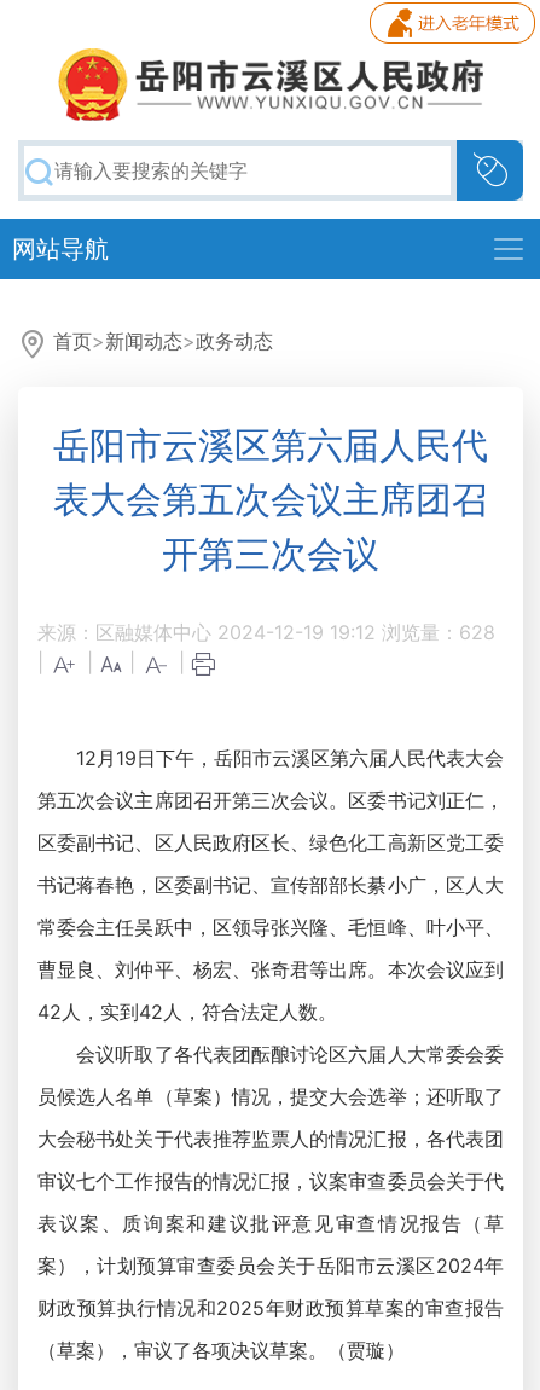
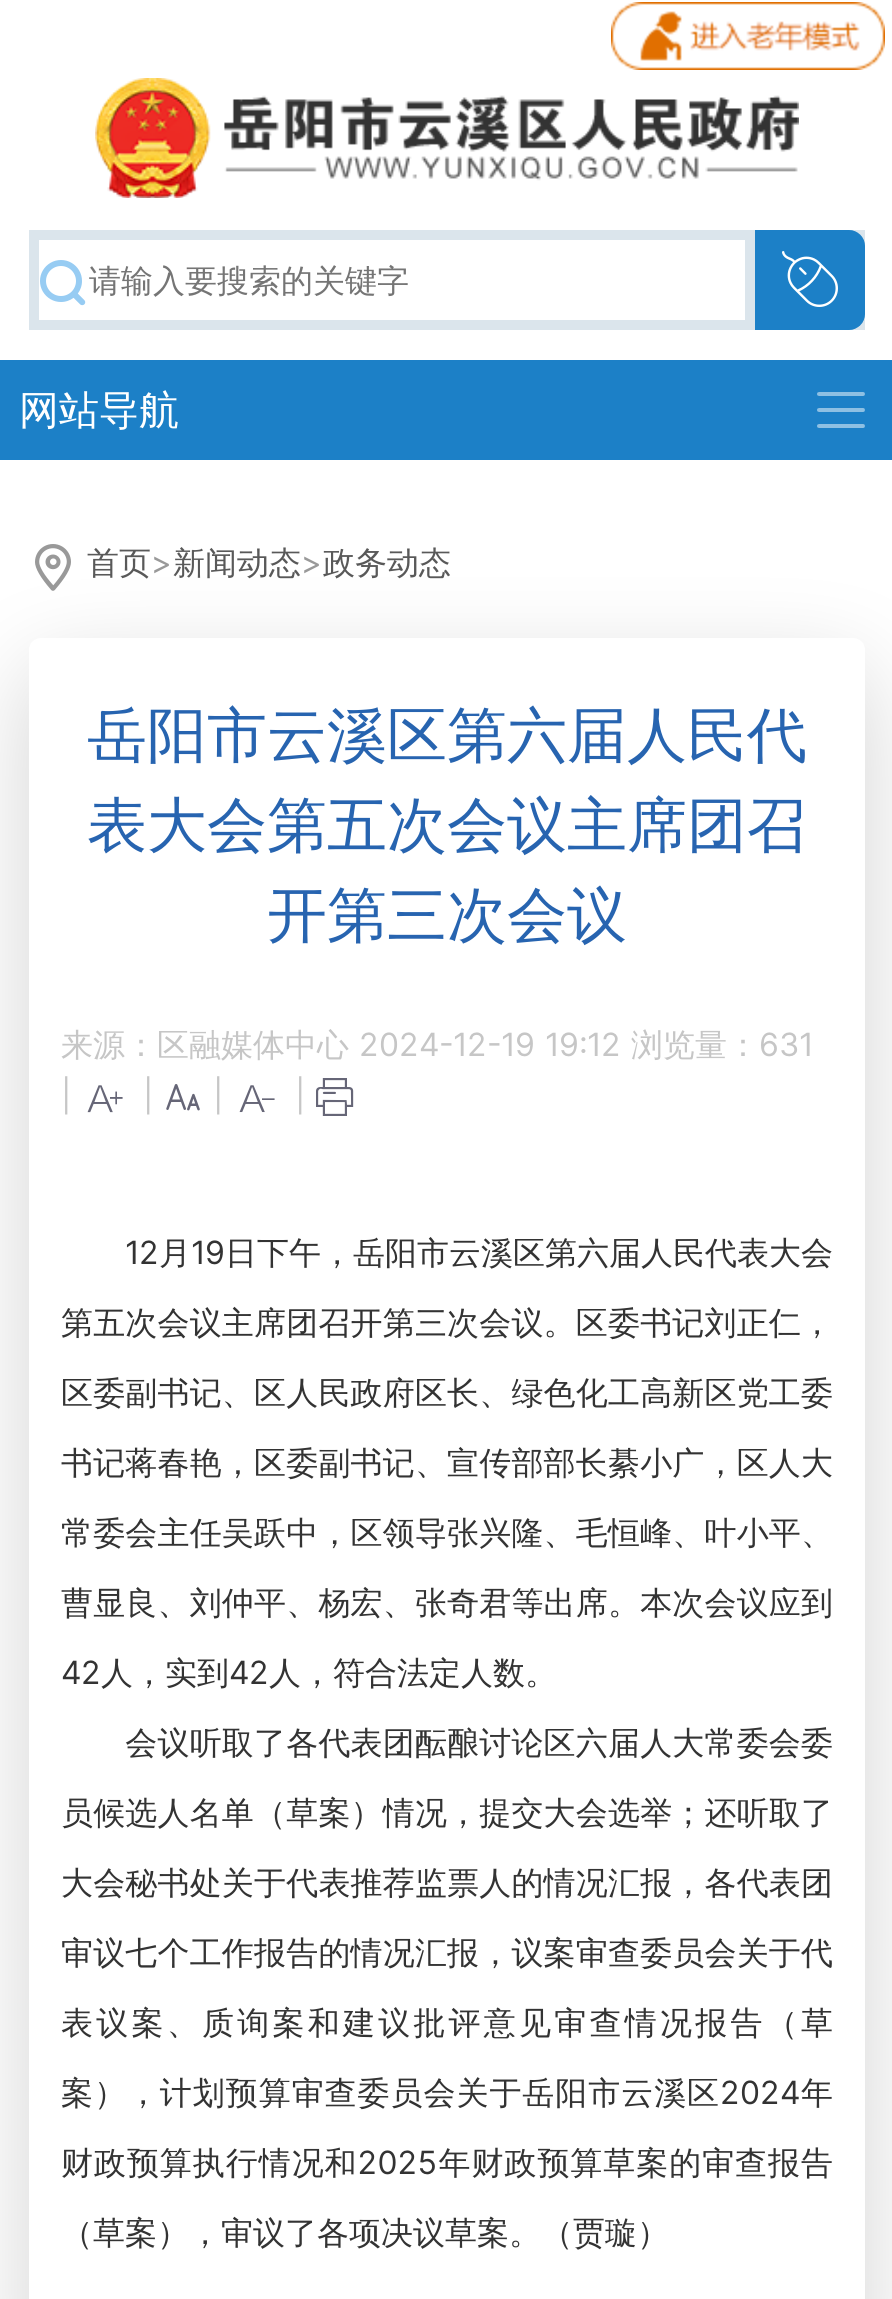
- 来源：区融媒体中心 2024-12-19 19:12 浏览量：628
+ 来源：区融媒体中心 2024-12-19 19:12 浏览量：631
